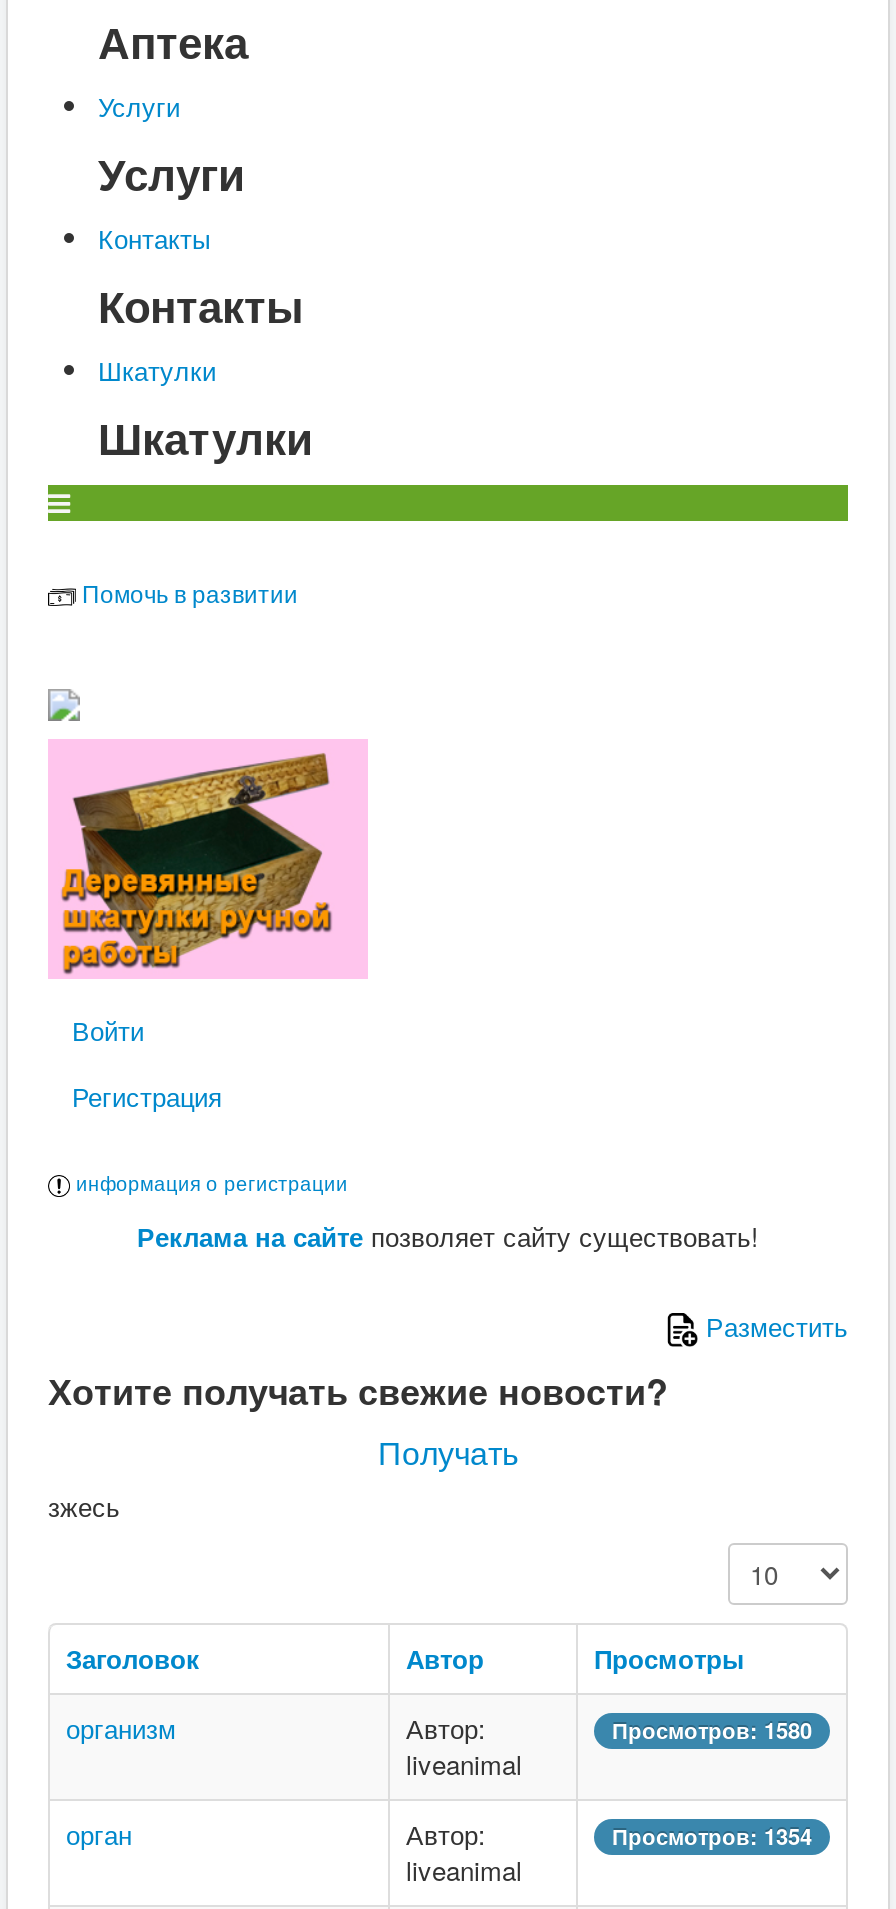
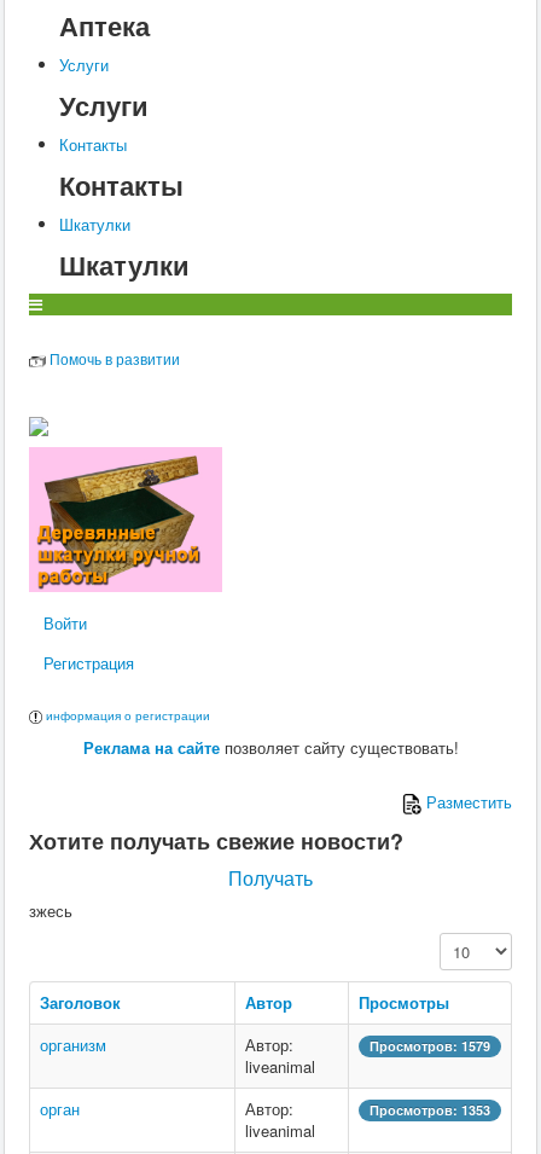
- Просмотров: 1580
+ Просмотров: 1579

- Просмотров: 1354
+ Просмотров: 1353
